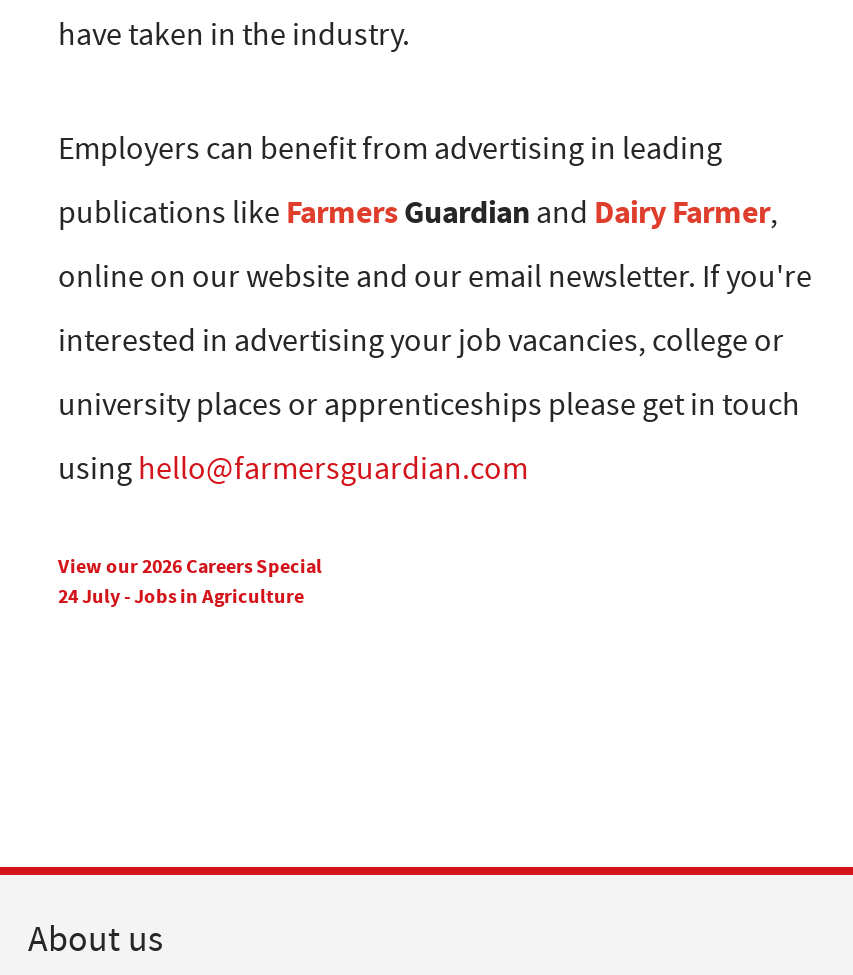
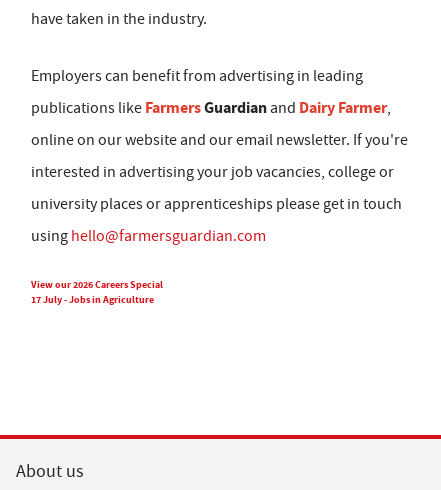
- 24 July - Jobs in Agriculture
+ 17 July - Jobs in Agriculture
